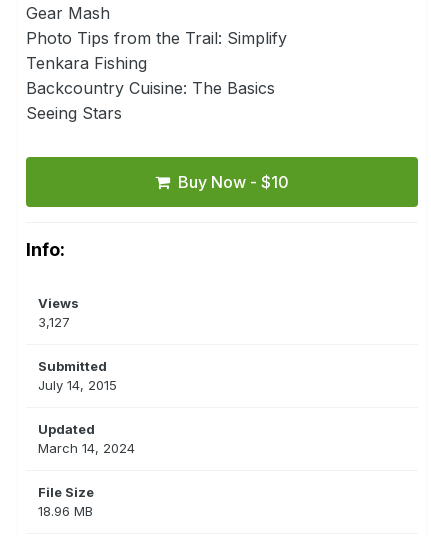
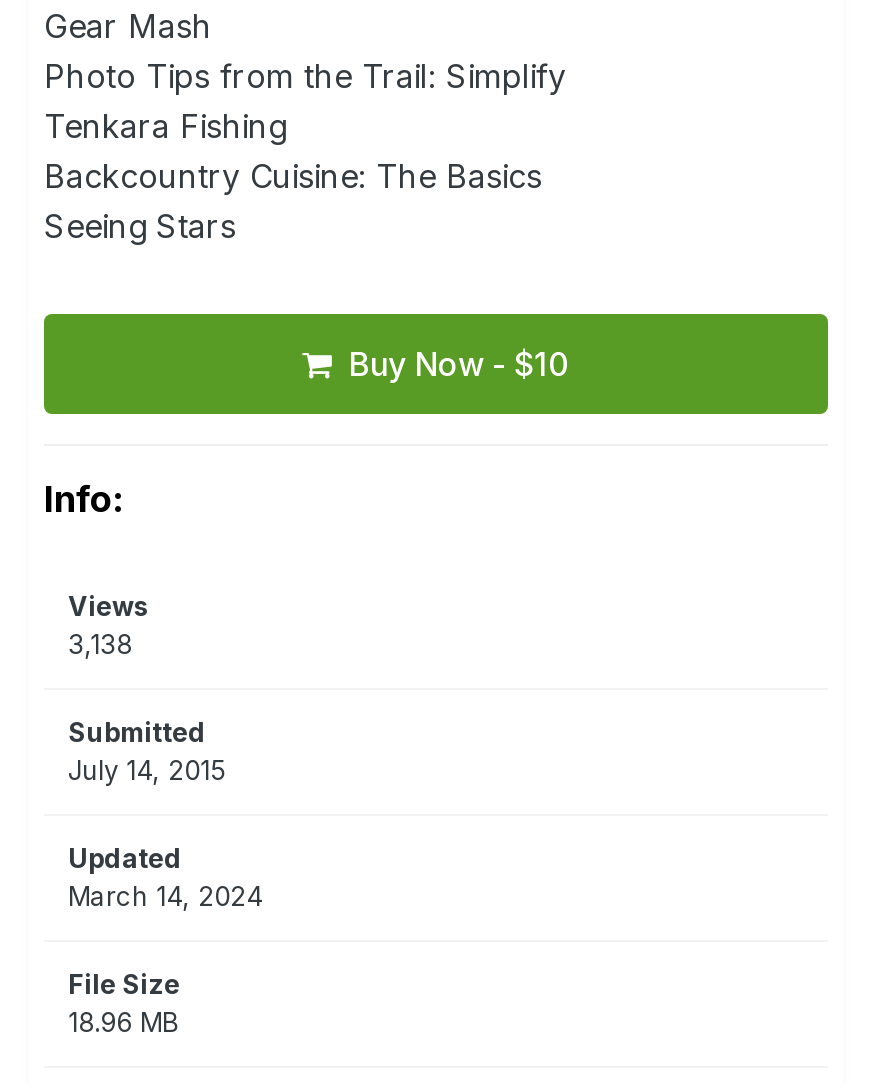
- 3,127
+ 3,138
